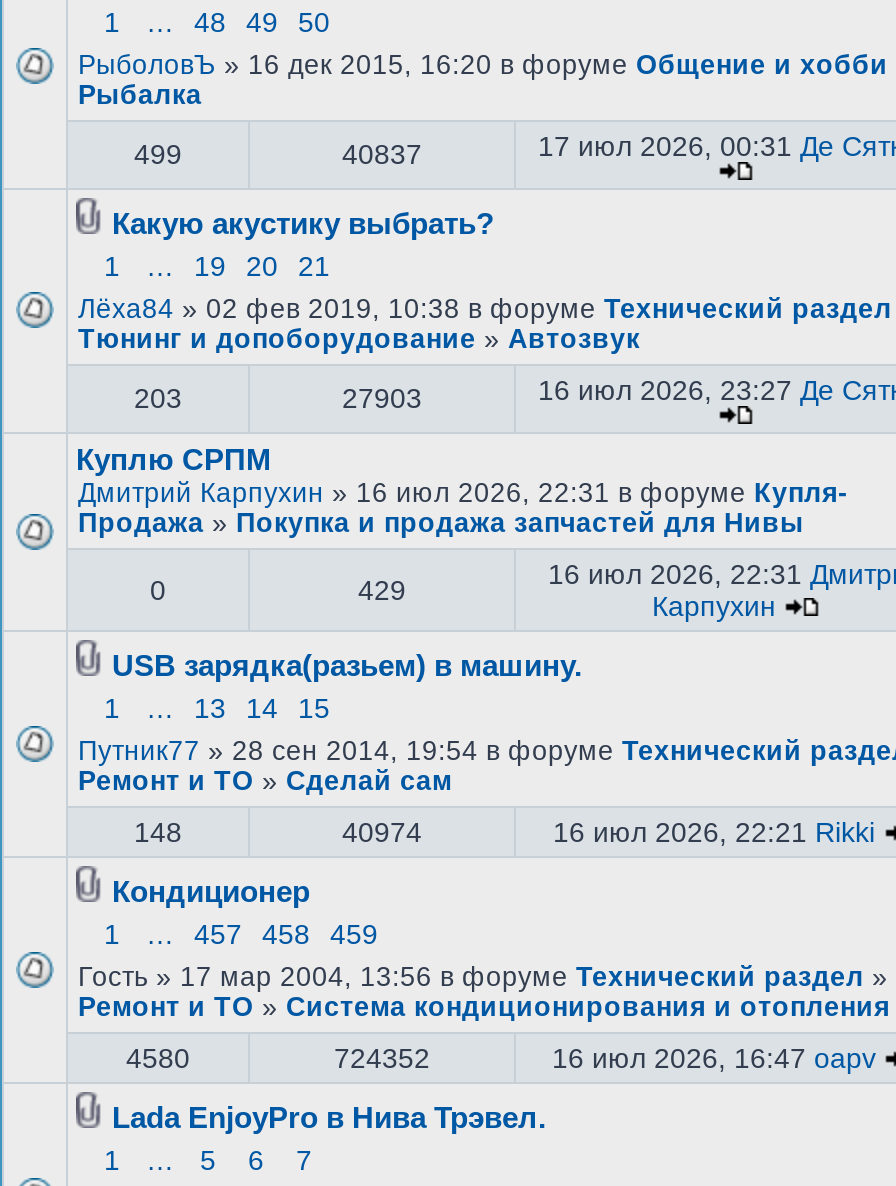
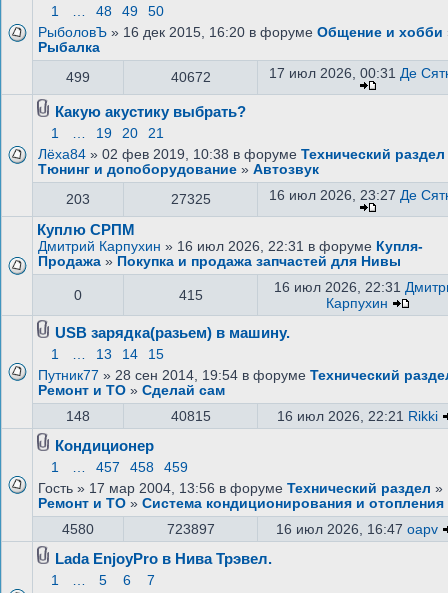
- 40837
+ 40672

- 27903
+ 27325

- 429
+ 415

- 40974
+ 40815

- 724352
+ 723897
